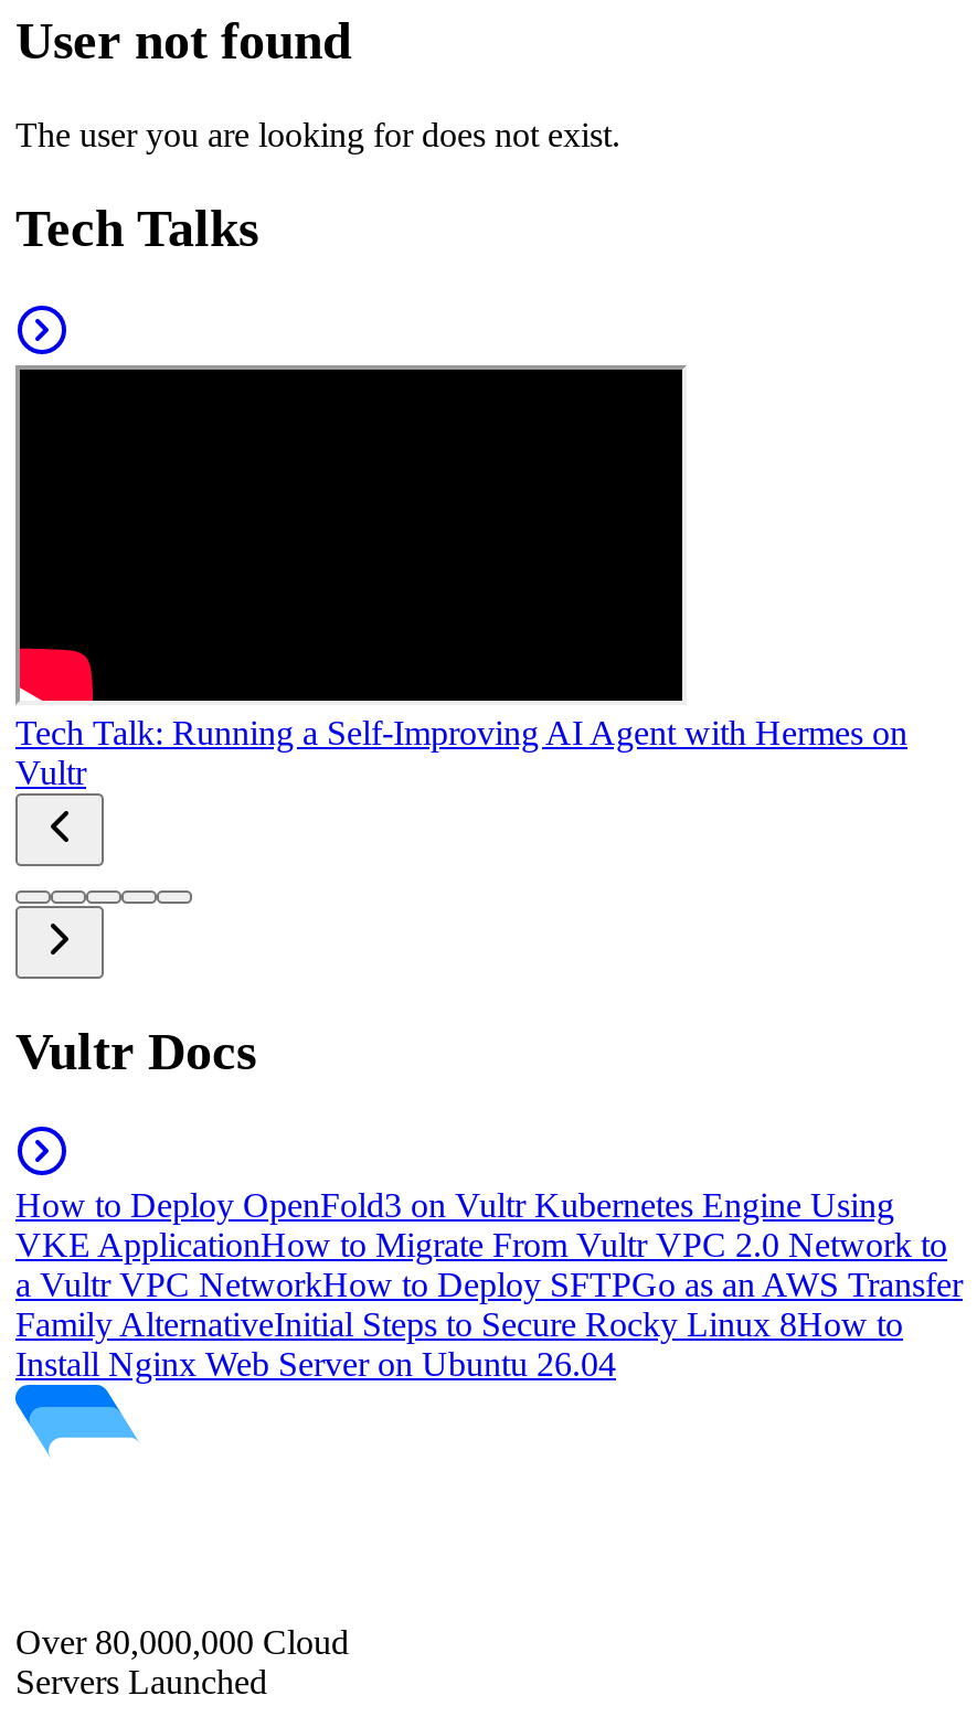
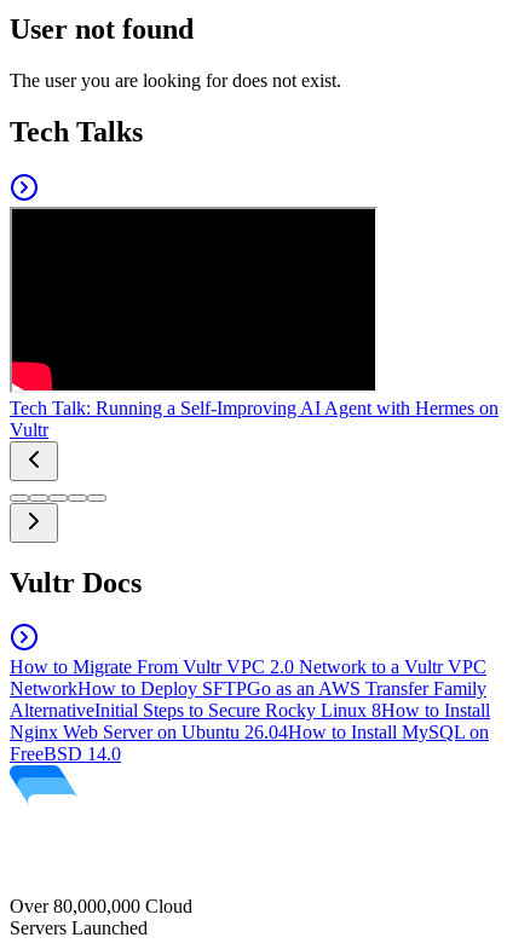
- How to Deploy OpenFold3 on Vultr Kubernetes Engine Using
- VKE ApplicationHow to Migrate From Vultr VPC 2.0 Network to
- a Vultr VPC NetworkHow to Deploy SFTPGo as an AWS Transfer
- Family AlternativeInitial Steps to Secure Rocky Linux 8How to
- Install Nginx Web Server on Ubuntu 26.04
+ How to Migrate From Vultr VPC 2.0 Network to a Vultr VPC
+ NetworkHow to Deploy SFTPGo as an AWS Transfer Family
+ AlternativeInitial Steps to Secure Rocky Linux 8How to Install
+ Nginx Web Server on Ubuntu 26.04How to Install MySQL on
+ FreeBSD 14.0
